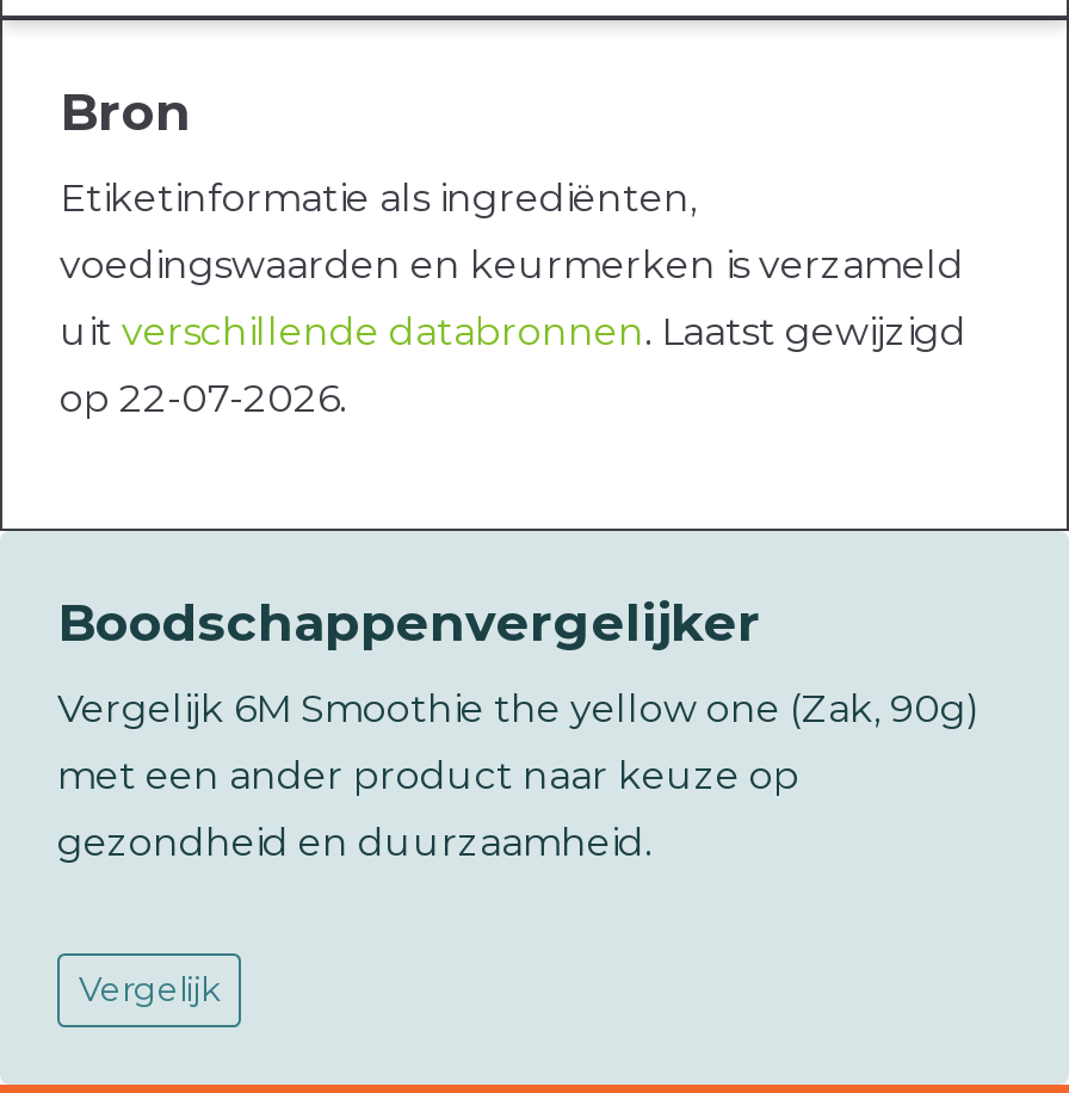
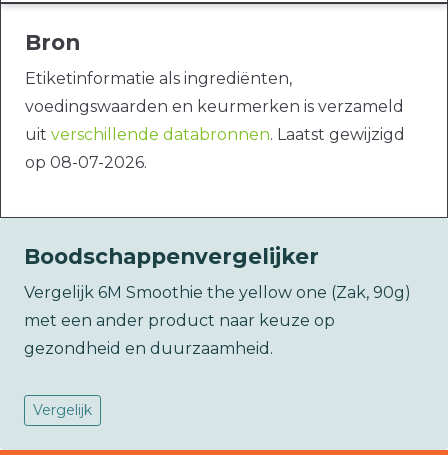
- op 22-07-2026.
+ op 08-07-2026.
